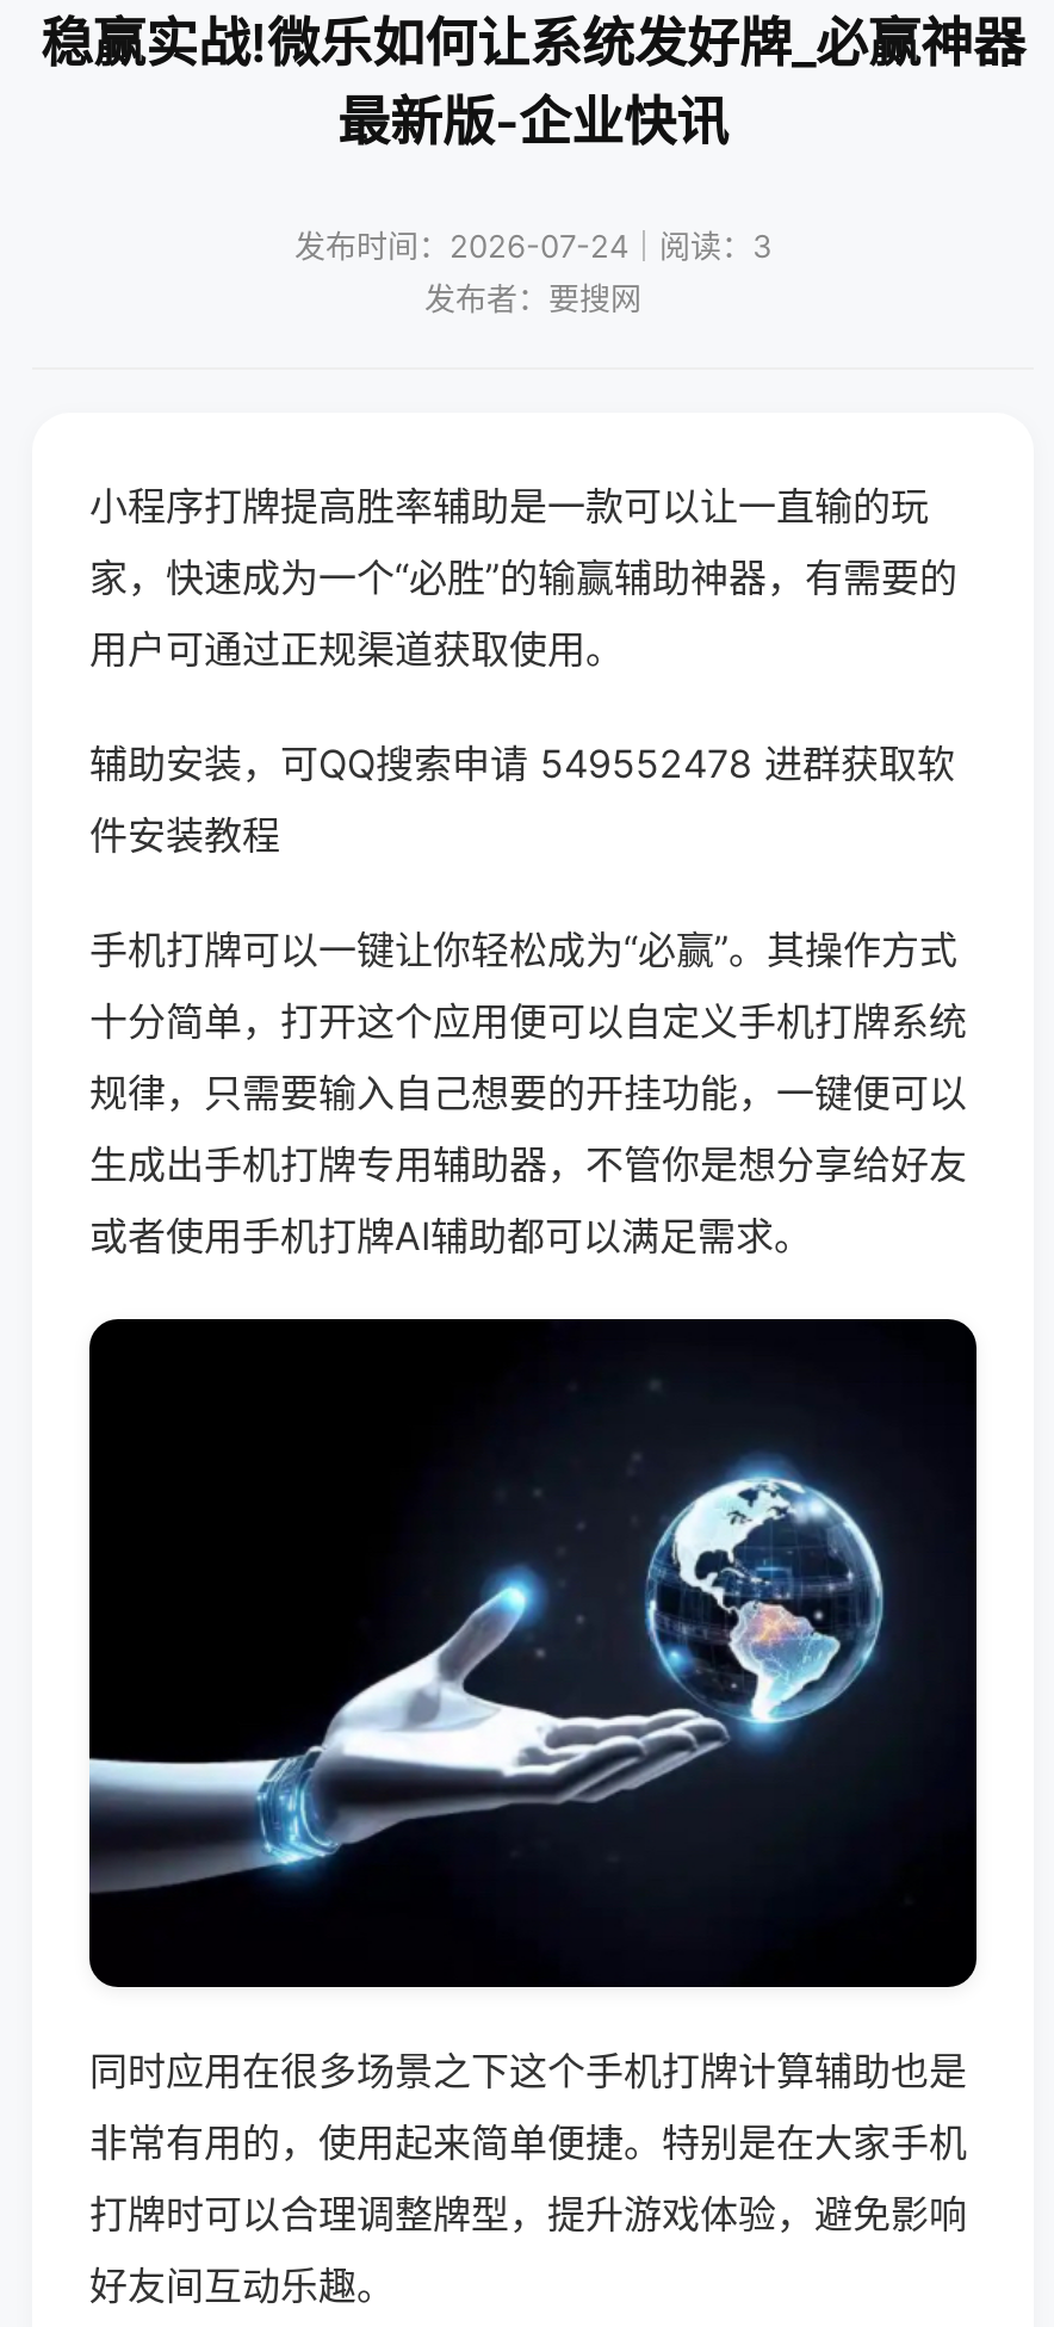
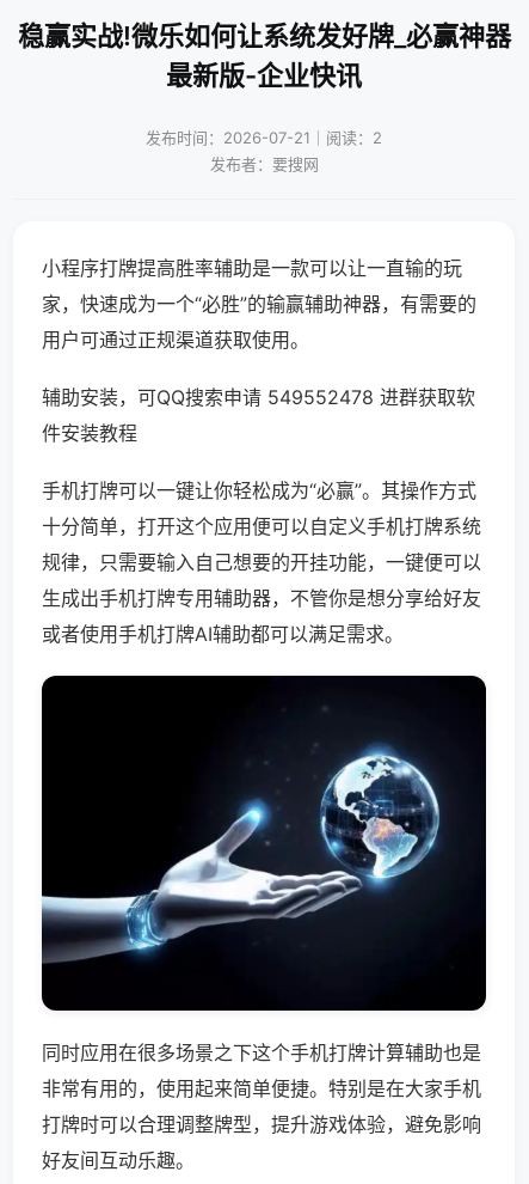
- 发布时间：2026-07-24｜阅读：3
+ 发布时间：2026-07-21｜阅读：2
